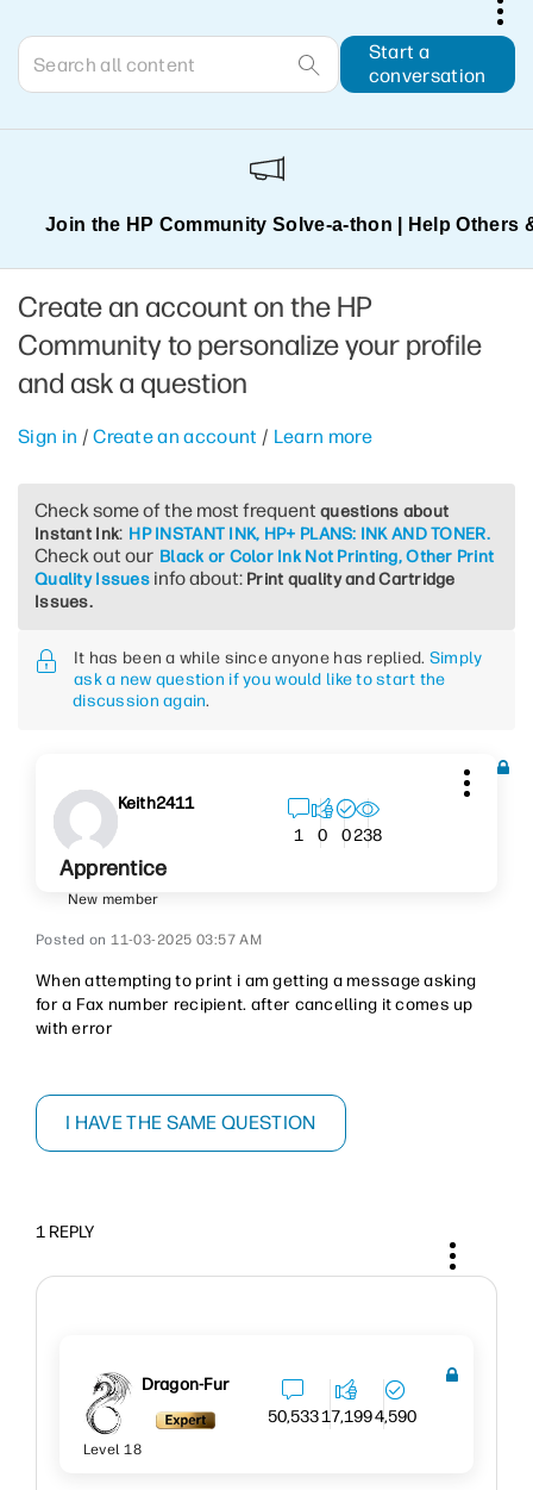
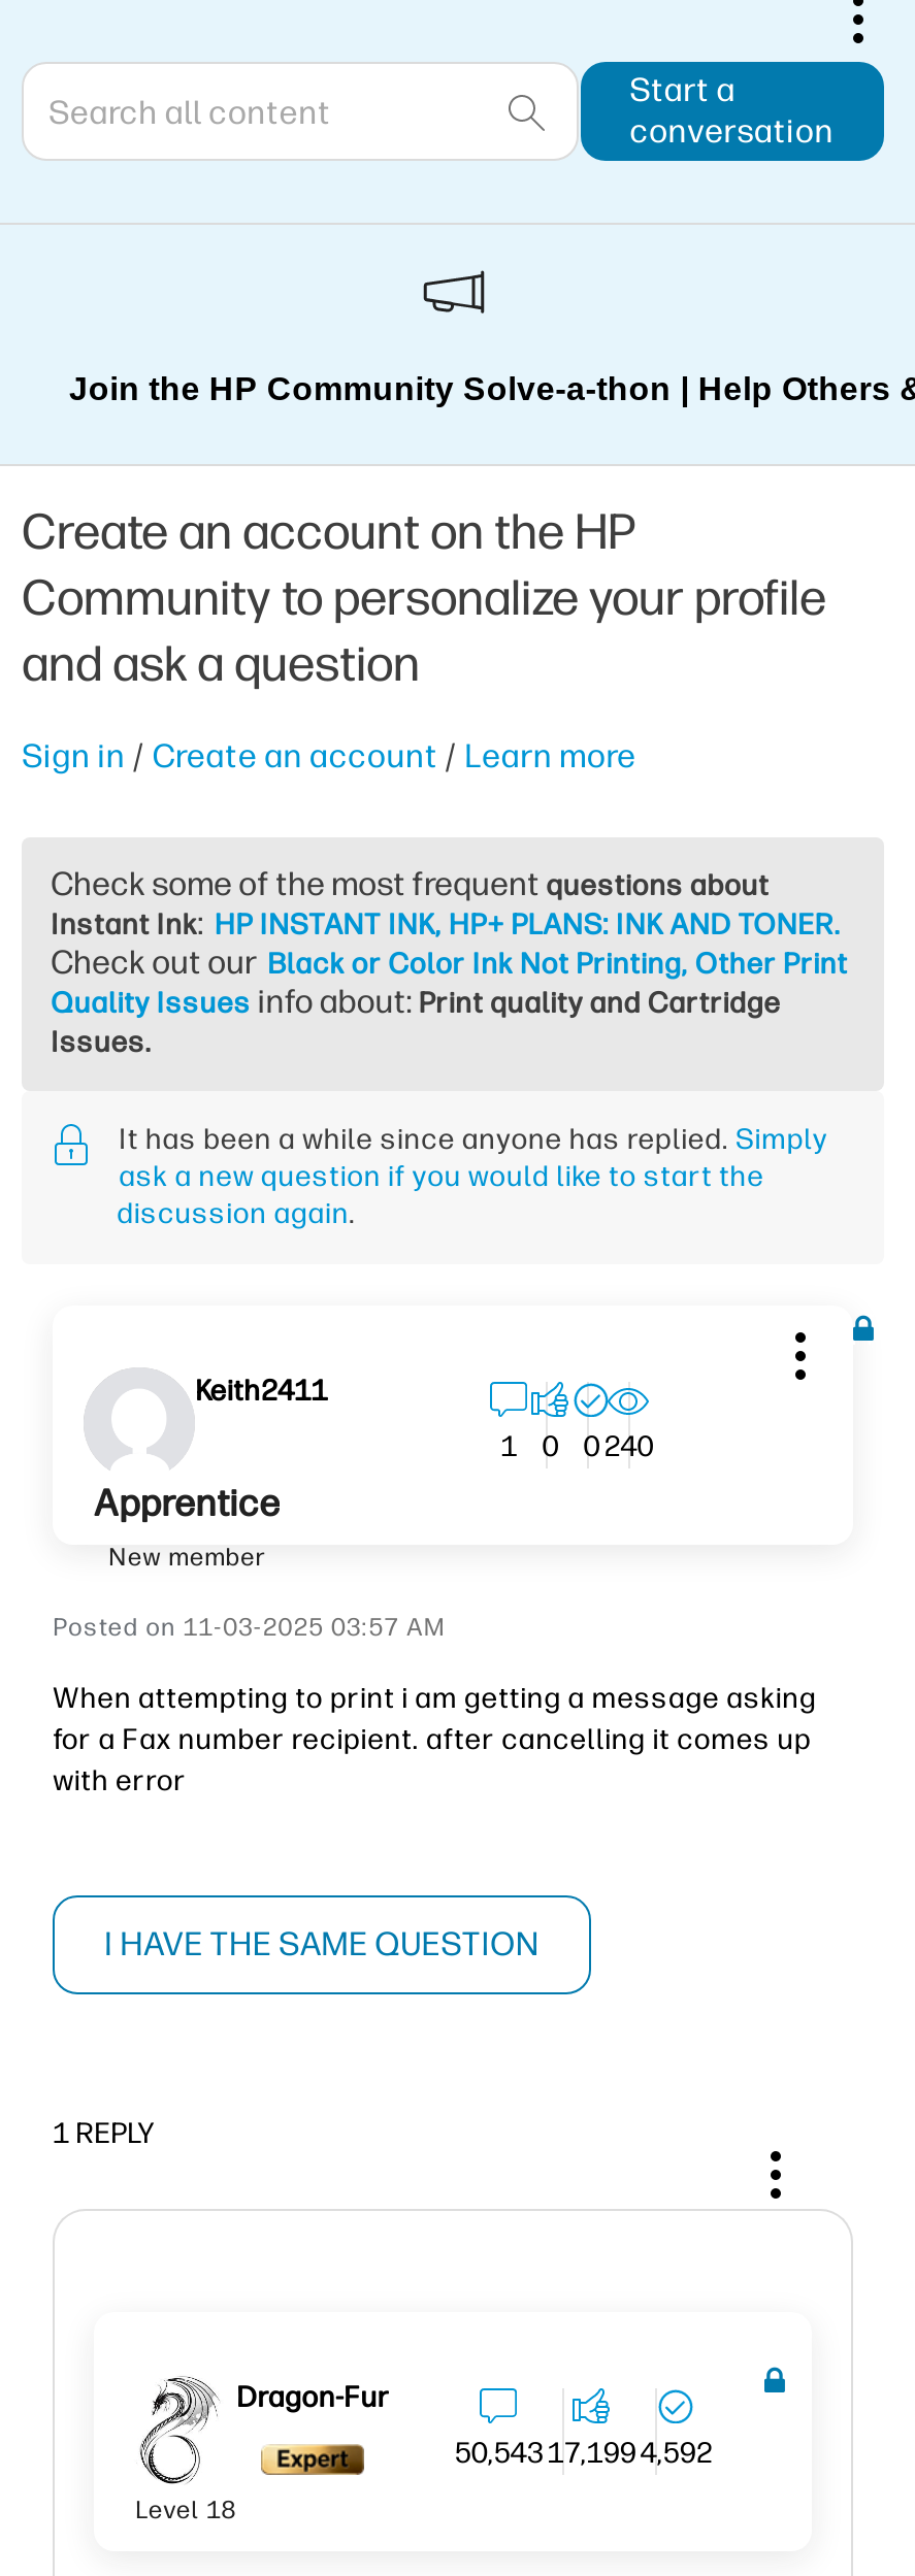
- 1 0 0 238
+ 1 0 0 240

- 50,533 17,199 4,590
+ 50,543 17,199 4,592
